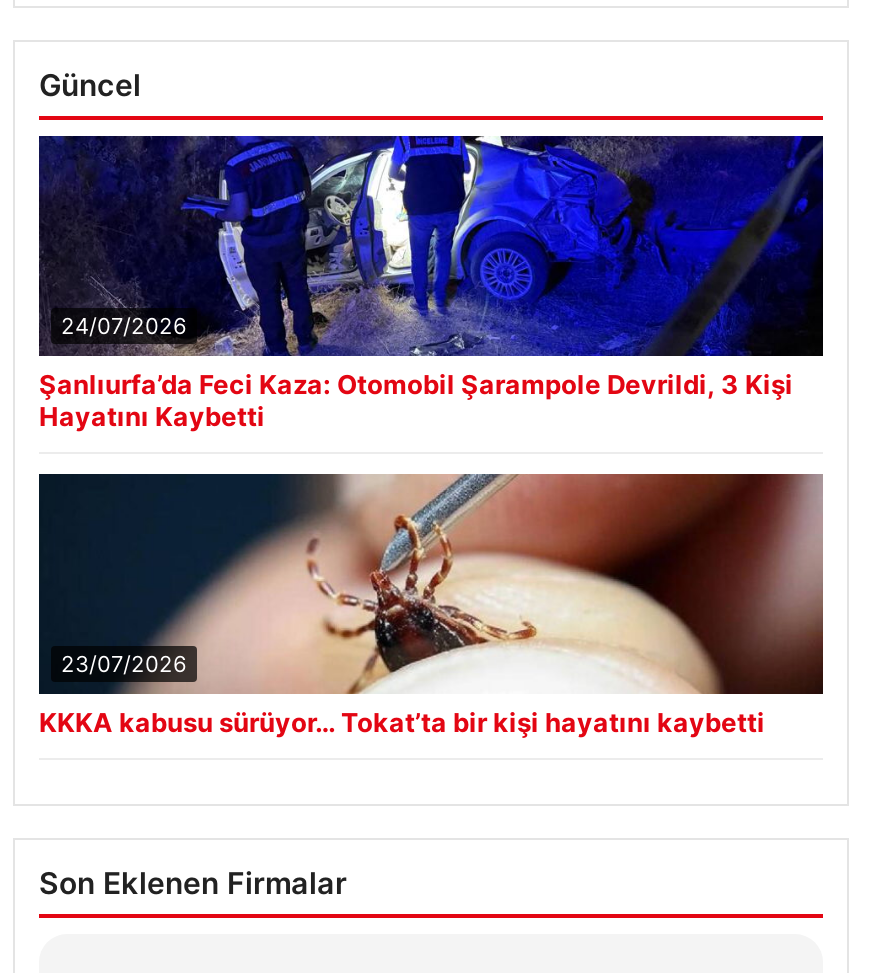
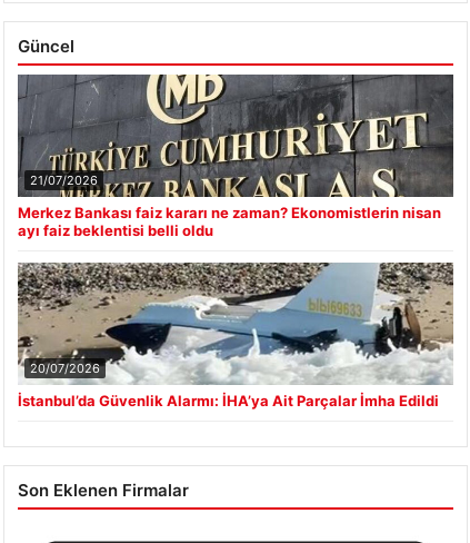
- [image]
- 24/07/2026
+ [image]
+ 21/07/2026

- Şanlıurfa’da Feci Kaza: Otomobil Şarampole Devrildi, 3 Kişi
- Hayatını Kaybetti
+ Merkez Bankası faiz kararı ne zaman? Ekonomistlerin nisan
+ ayı faiz beklentisi belli oldu

- [image]
- 23/07/2026
+ [image]
+ 20/07/2026

- KKKA kabusu sürüyor… Tokat’ta bir kişi hayatını kaybetti
+ İstanbul’da Güvenlik Alarmı: İHA’ya Ait Parçalar İmha Edildi
